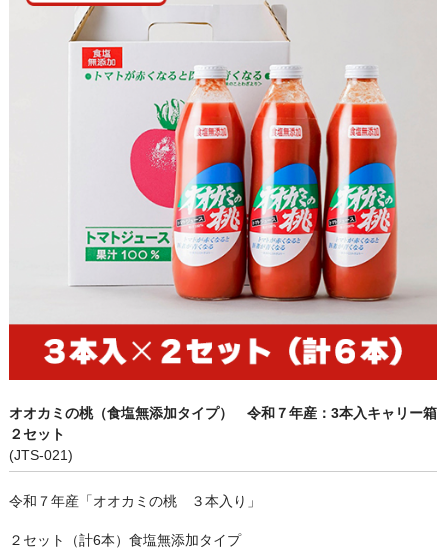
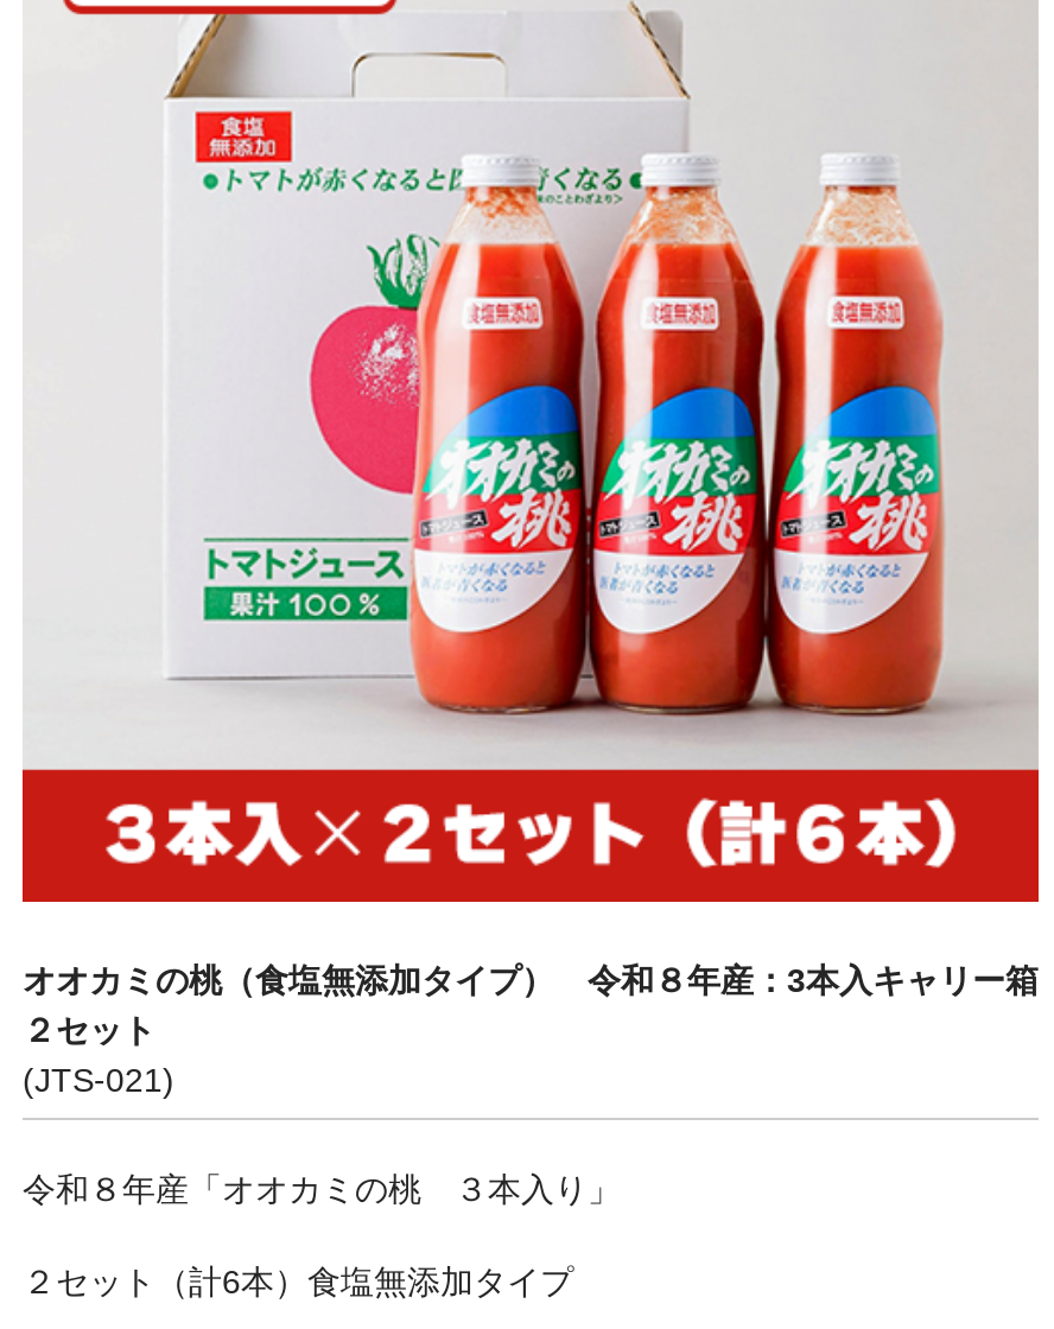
- オオカミの桃（食塩無添加タイプ） 令和７年産：3本入キャリー箱
+ オオカミの桃（食塩無添加タイプ） 令和８年産：3本入キャリー箱

- 令和７年産「オオカミの桃 ３本入り」
+ 令和８年産「オオカミの桃 ３本入り」
